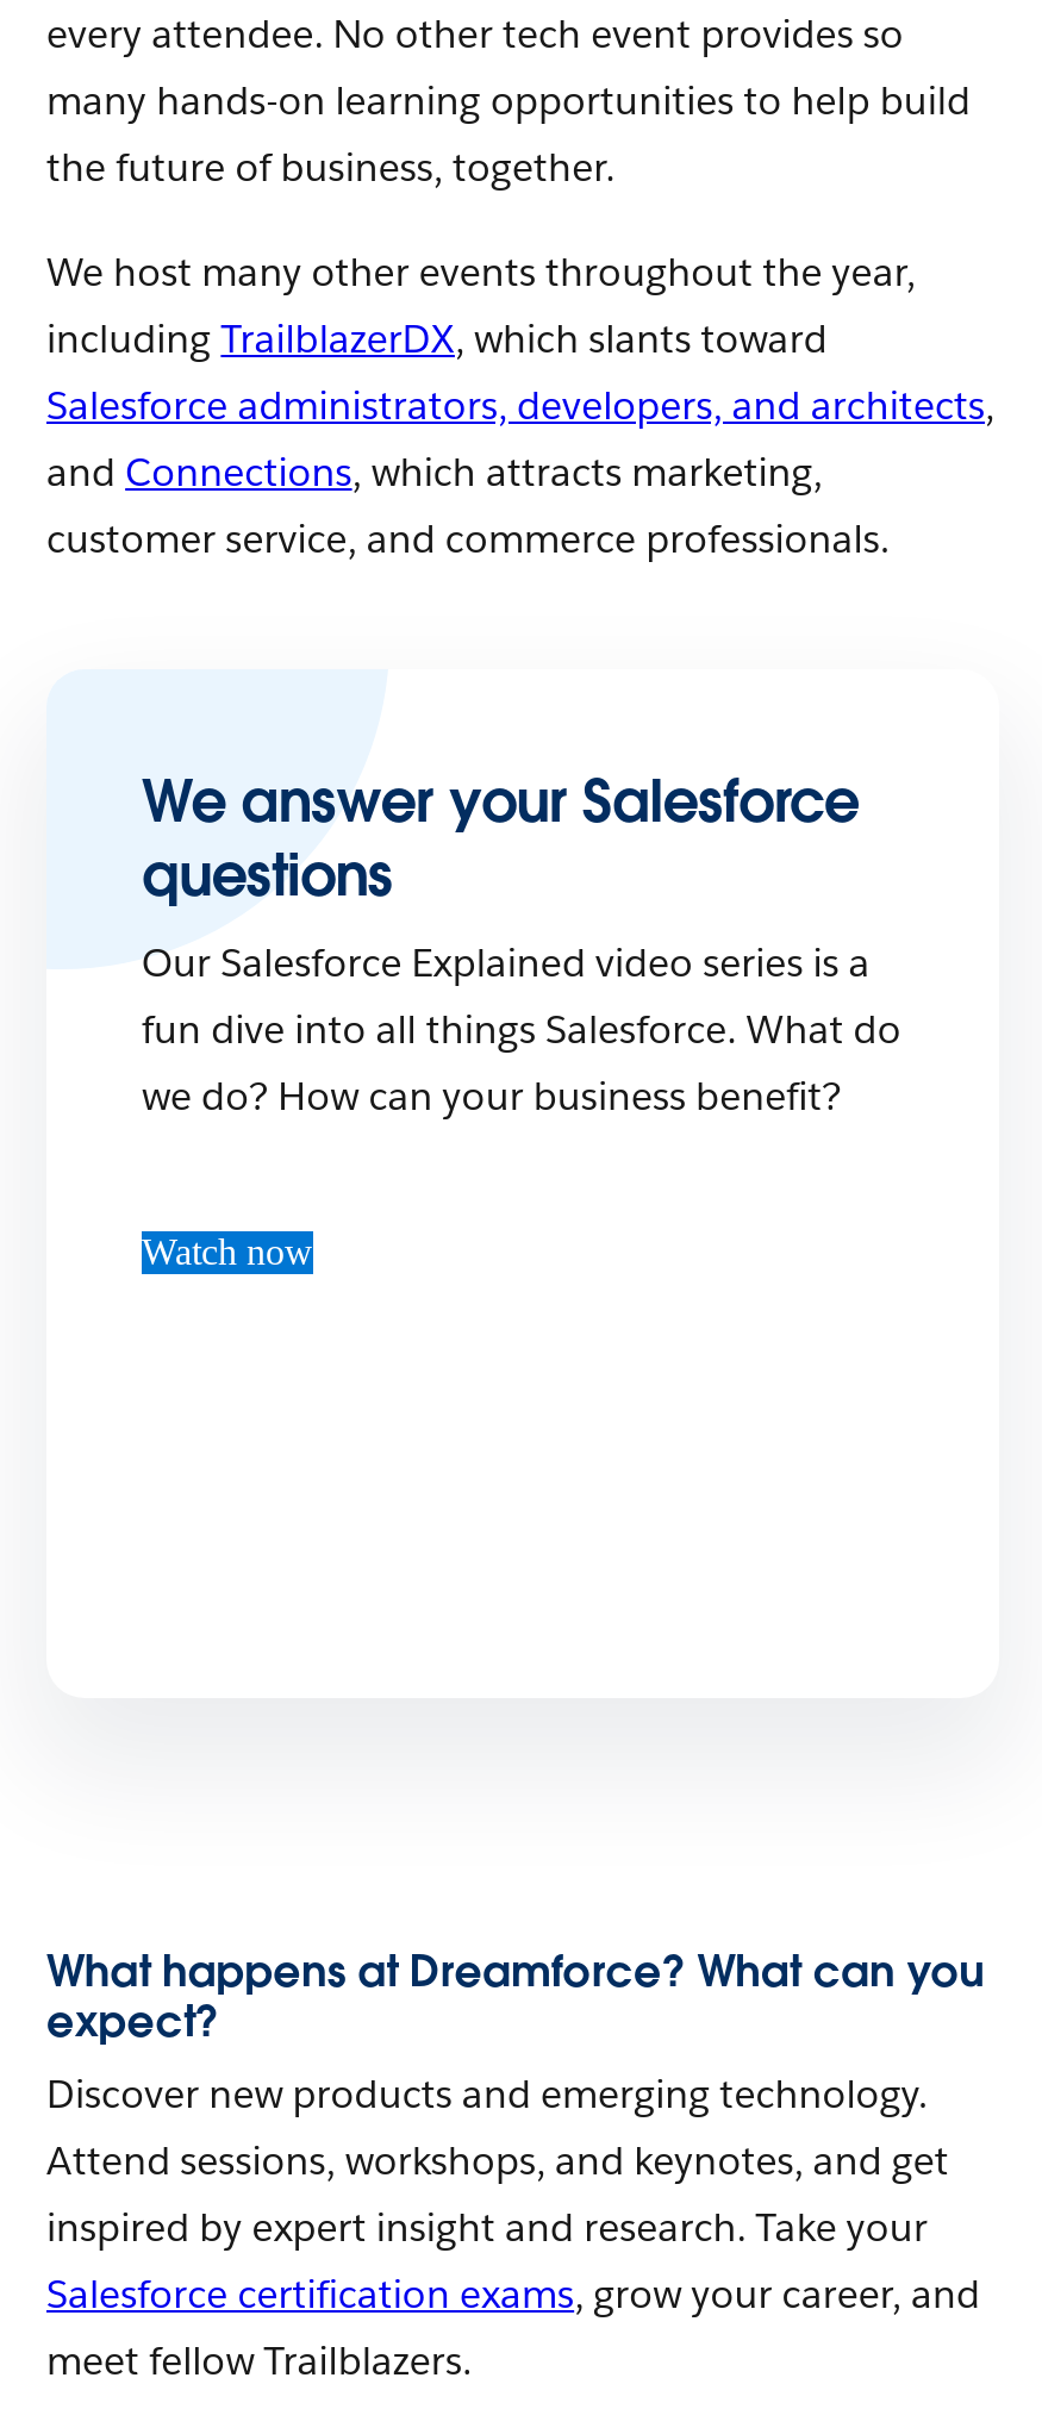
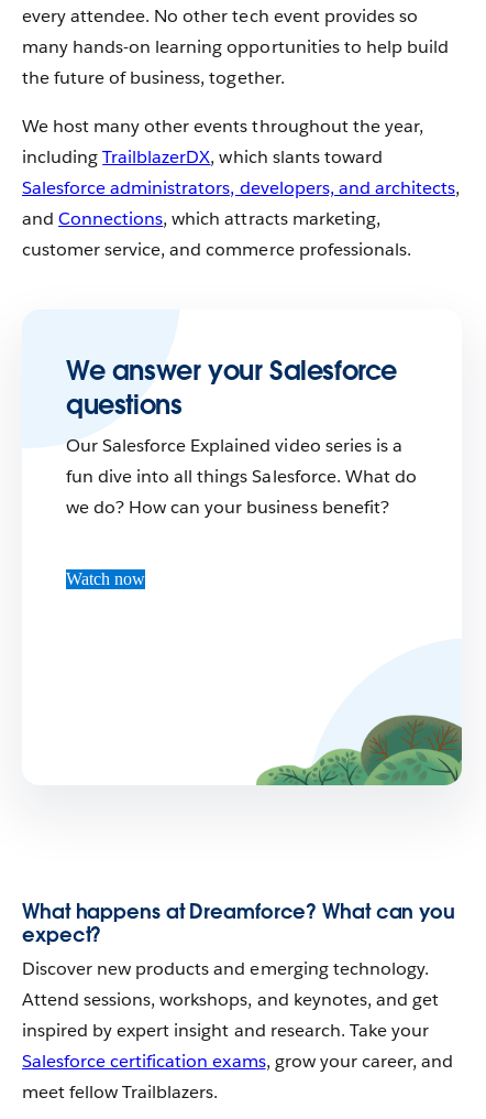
+ [image]
